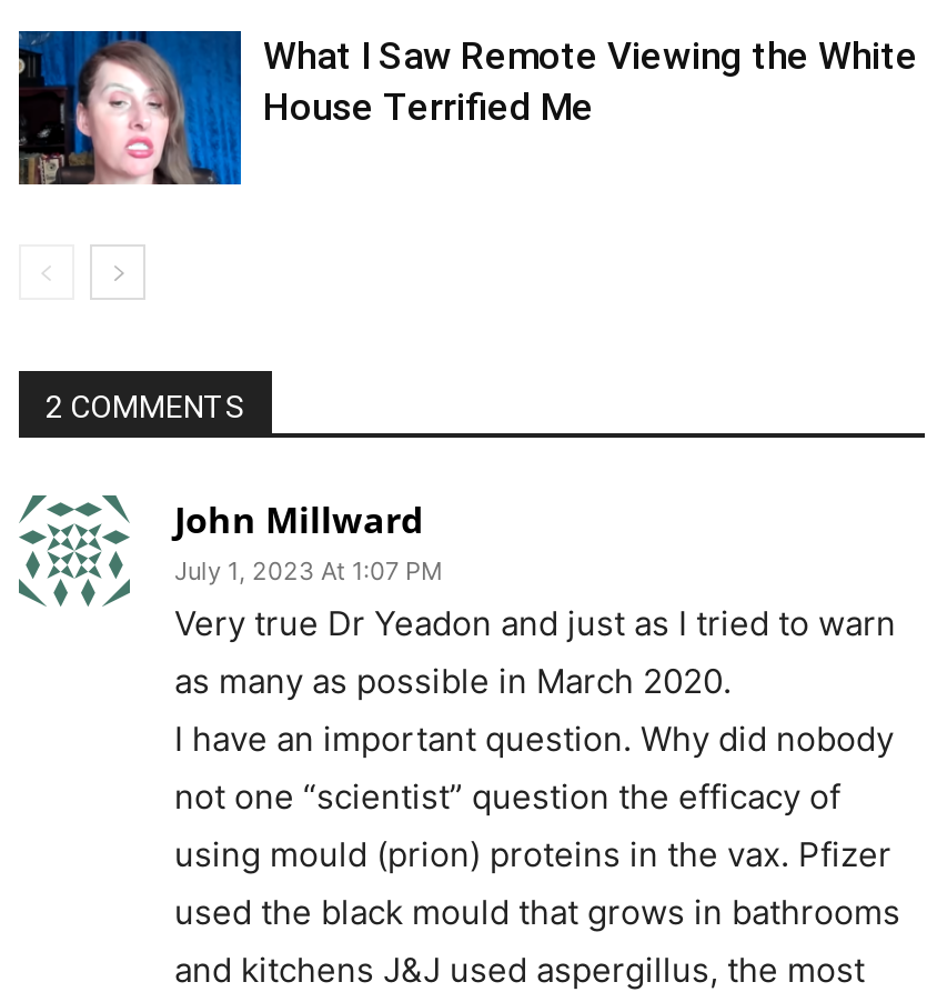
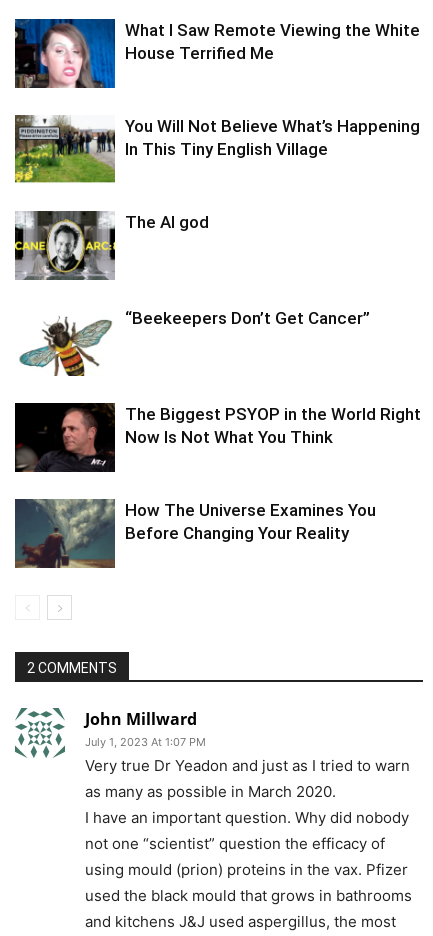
+ [image]
+ You Will Not Believe What’s Happening
+ In This Tiny English Village

+ [image]
+ The AI god

+ [image]
+ The Biggest PSYOP in the World Right
+ Now Is Not What You Think

+ [image]
+ How The Universe Examines You
+ Before Changing Your Reality

+ [image]
+ “Beekeepers Don’t Get Cancer”
